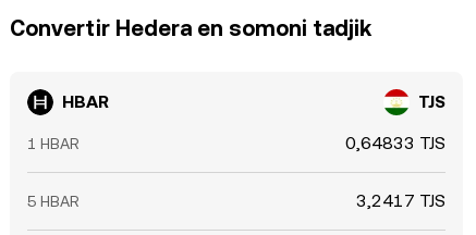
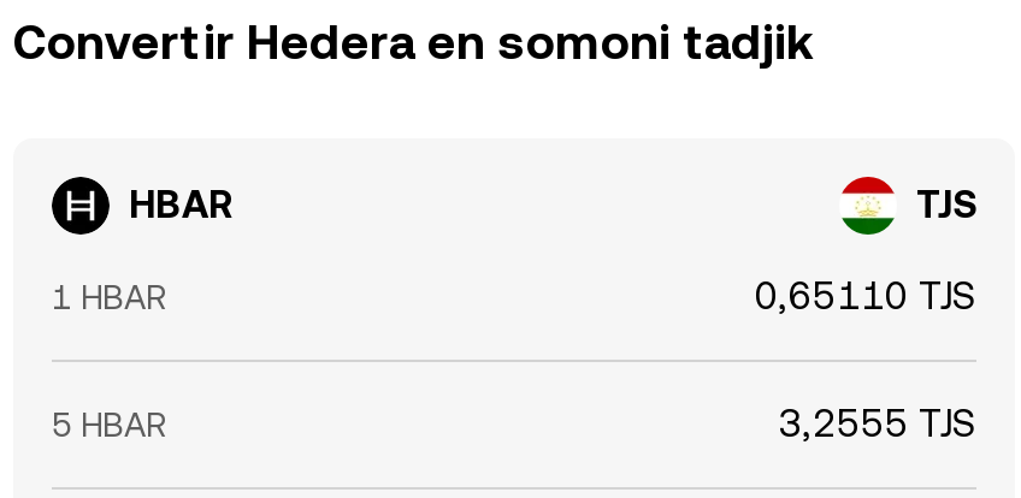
- 0,64833 TJS
+ 0,65110 TJS

- 3,2417 TJS
+ 3,2555 TJS
